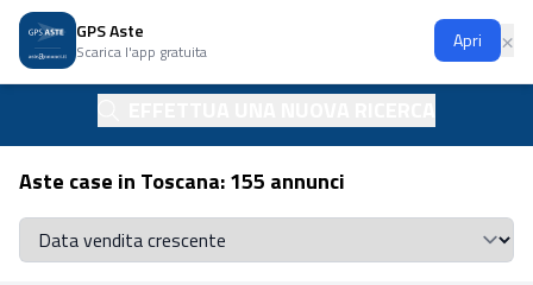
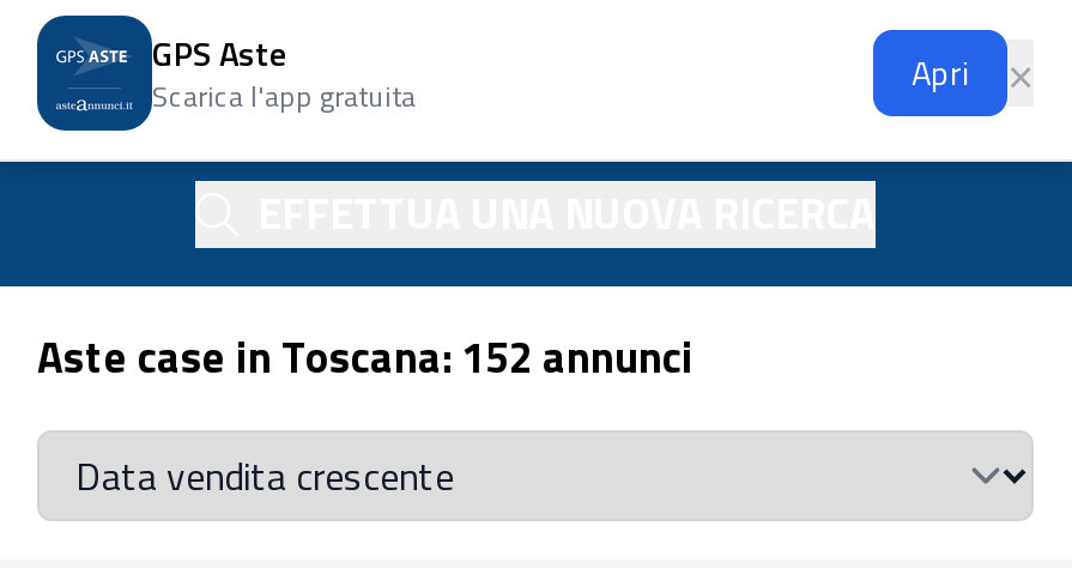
- Aste case in Toscana: 155 annunci
+ Aste case in Toscana: 152 annunci
